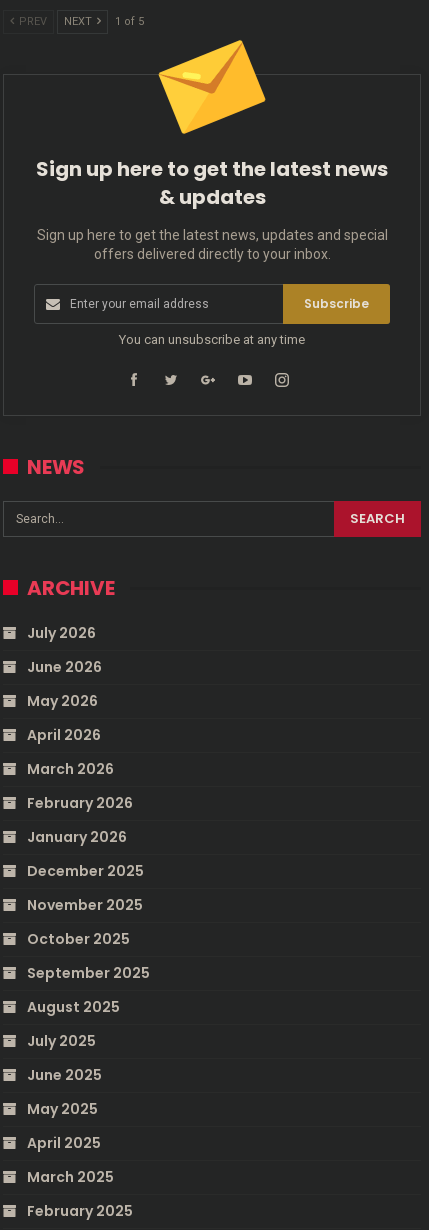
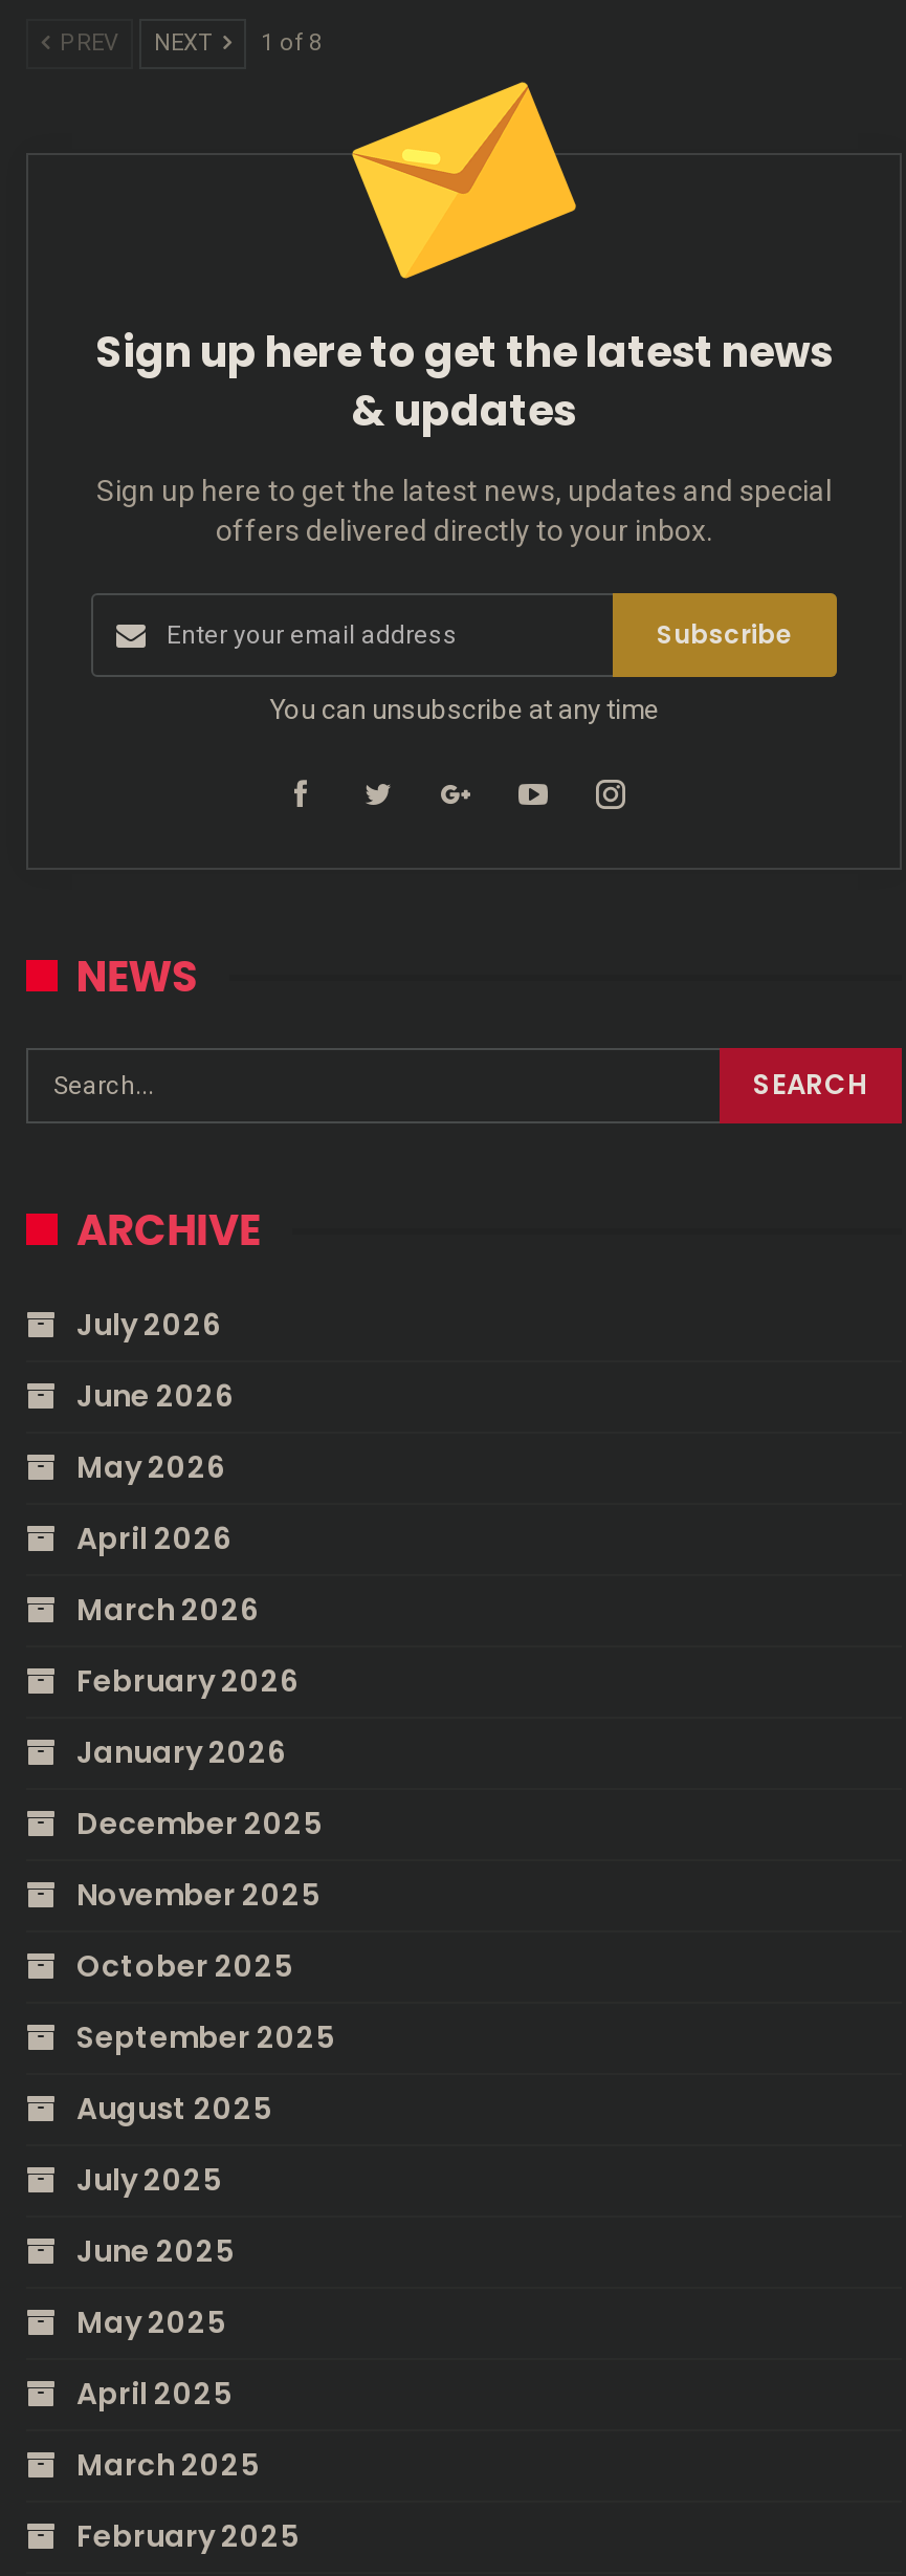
- PREV NEXT 1 of 5
+ PREV NEXT 1 of 8
